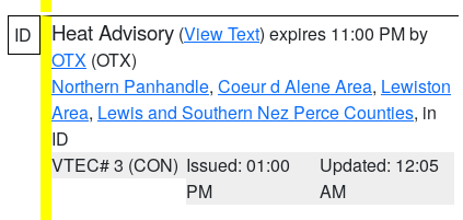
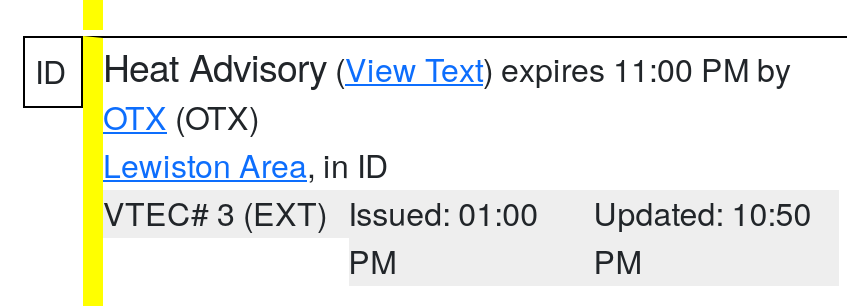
- Northern Panhandle, Coeur d Alene Area, Lewiston
- Area, Lewis and Southern Nez Perce Counties, in
- ID
- VTEC# 3 (CON) Issued: 01:00
+ Lewiston Area, in ID
+ VTEC# 3 (EXT) Issued: 01:00

- Updated: 12:05
- AM
+ Updated: 10:50
+ PM
